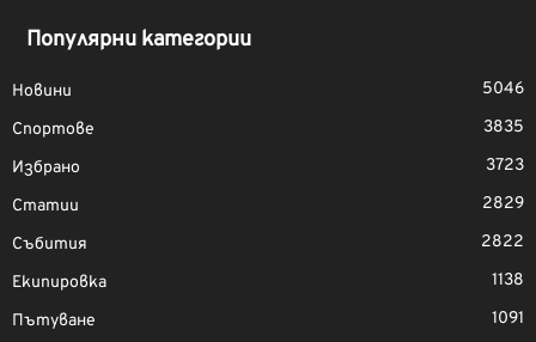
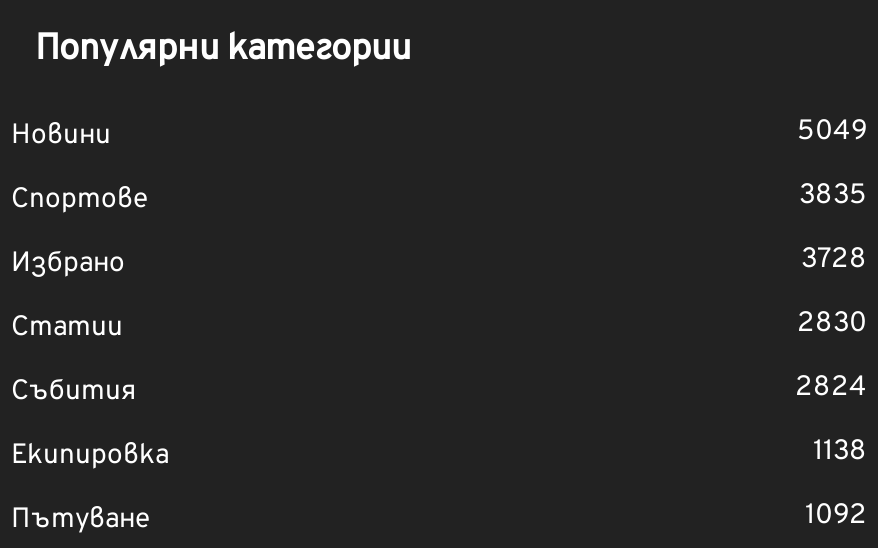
- 5046
+ 5049

- 3723
+ 3728

- 2829
+ 2830

- 2822
+ 2824

- 1091
+ 1092
